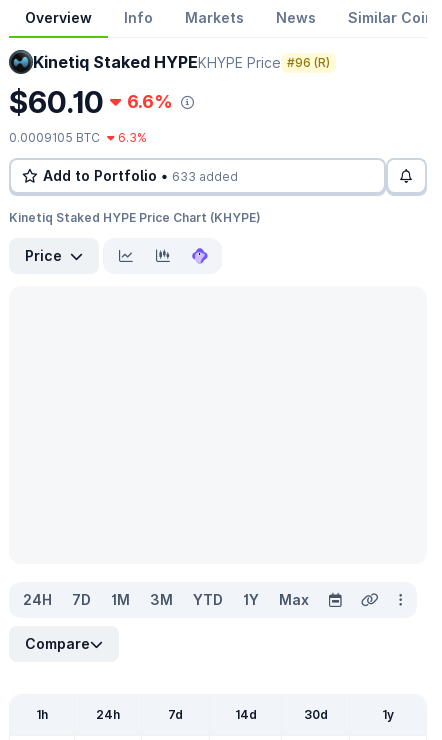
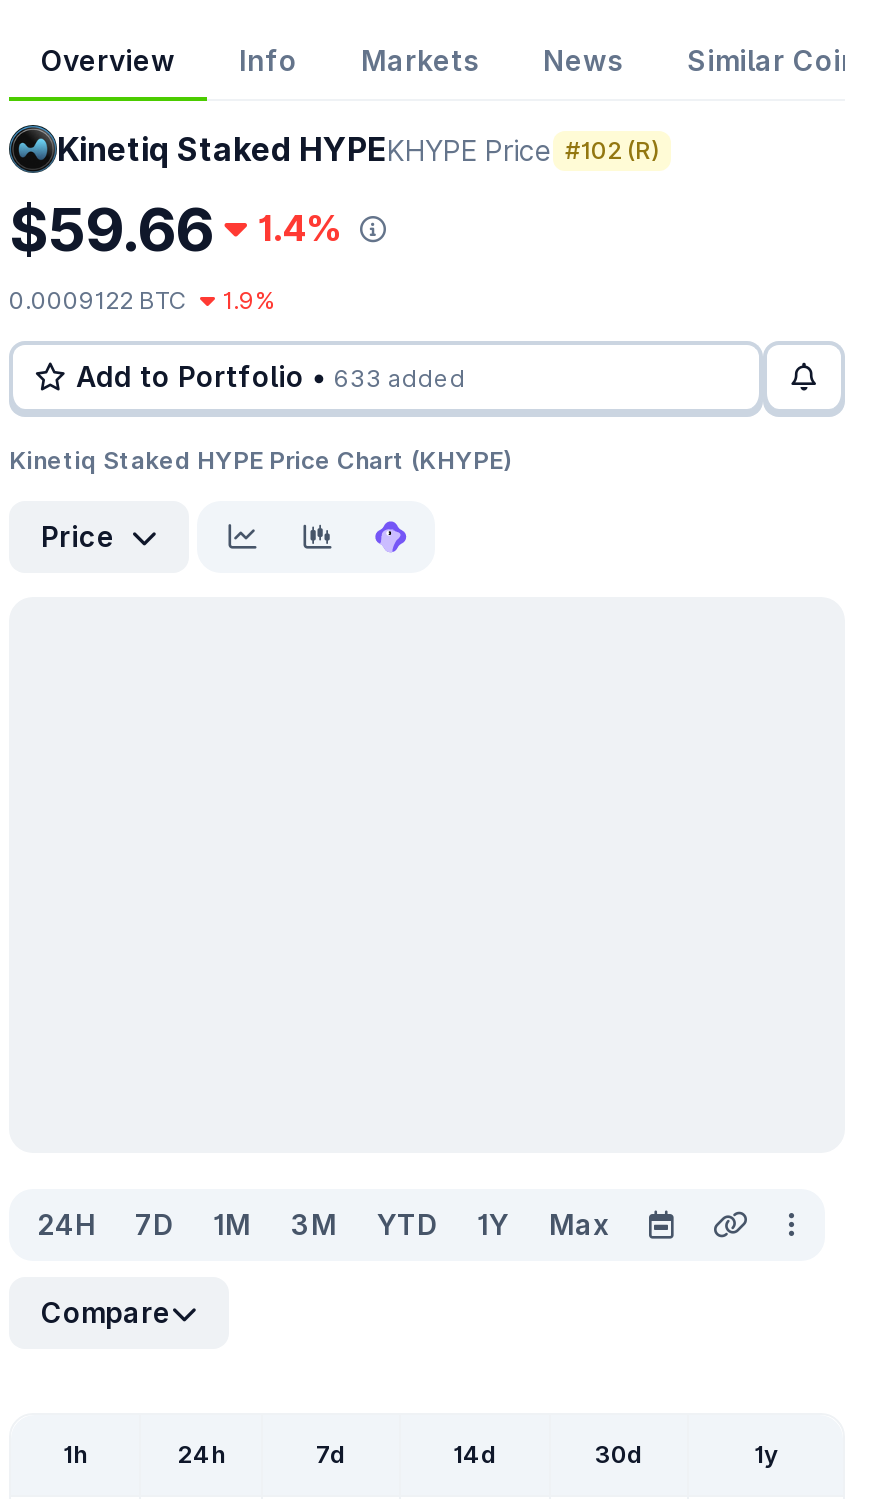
- Kinetiq Staked HYPEKHYPE Price #96 (R)
+ Kinetiq Staked HYPEKHYPE Price #102 (R)

- $60.10
+ $59.66

- 6.6%
+ 1.4%

- 0.0009105 BTC
+ 0.0009122 BTC

- 6.3%
+ 1.9%
